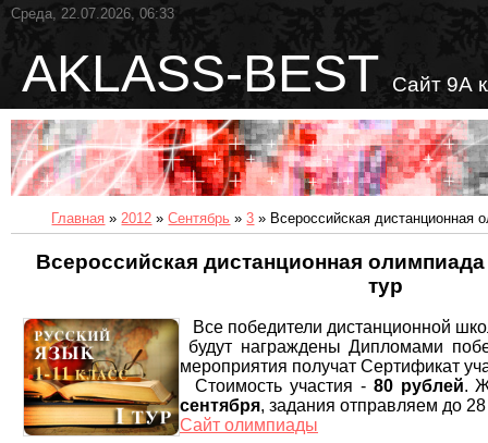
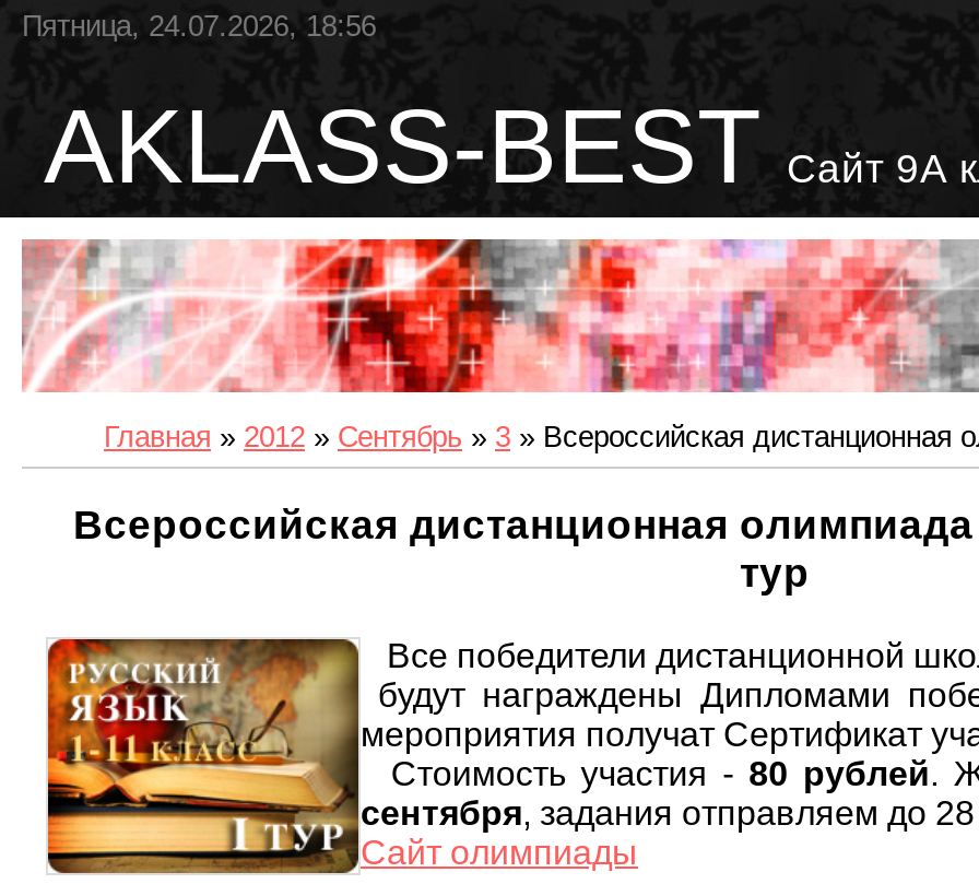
- Среда, 22.07.2026, 06:33
+ Пятница, 24.07.2026, 18:56
